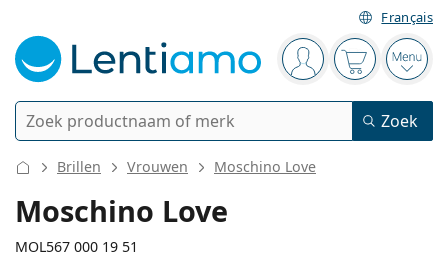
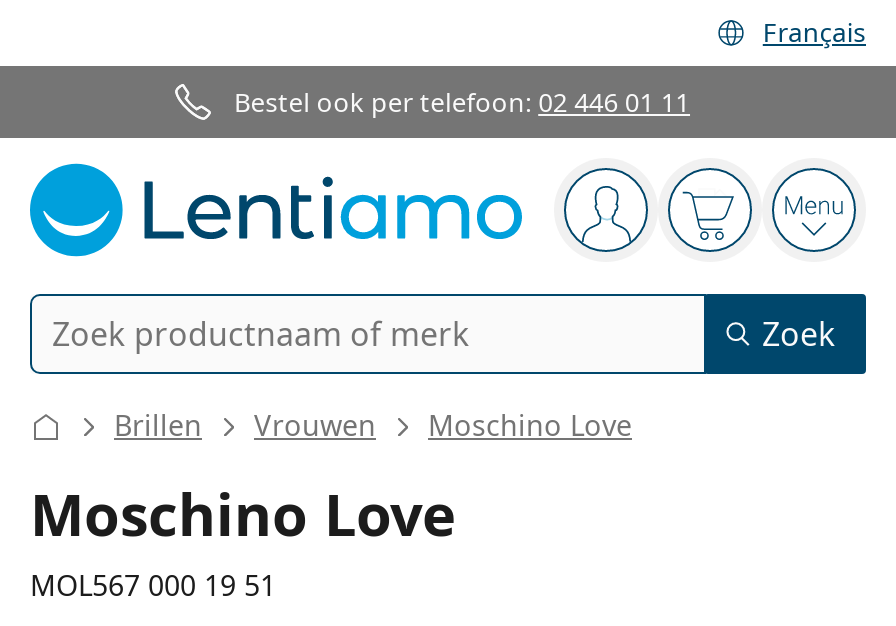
+ Bestel ook per telefoon: 02 446 01 11
